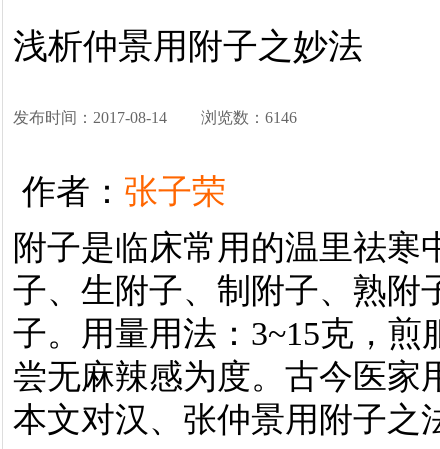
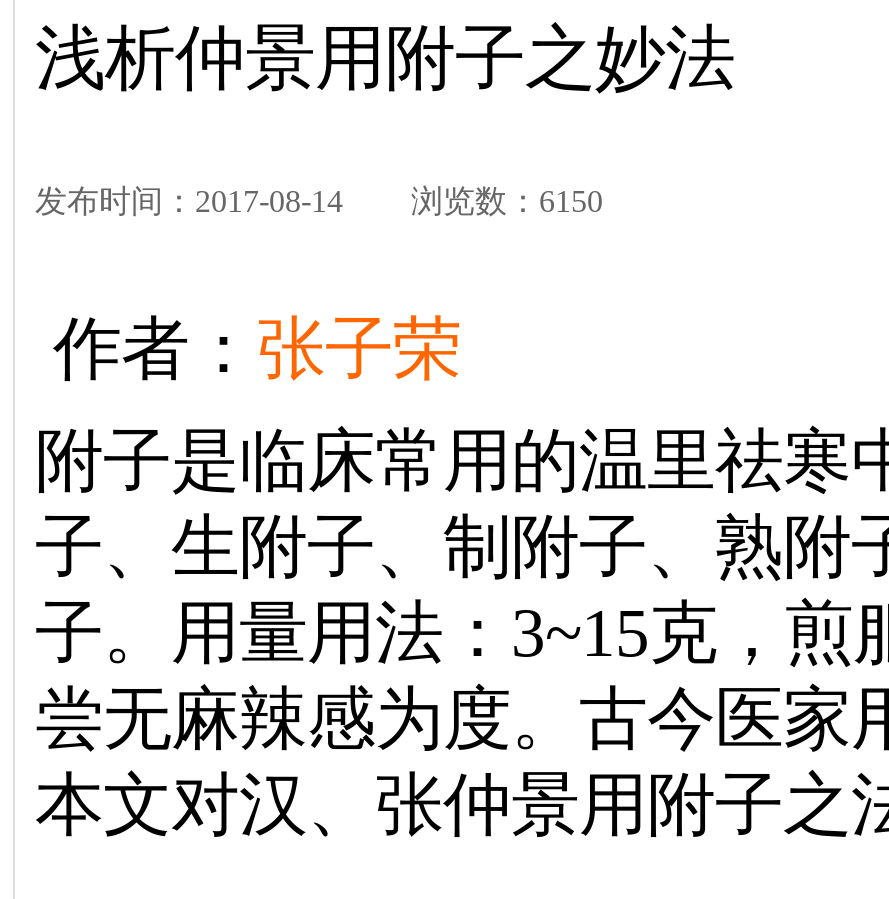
- 发布时间：2017-08-14 浏览数：6146
+ 发布时间：2017-08-14 浏览数：6150
